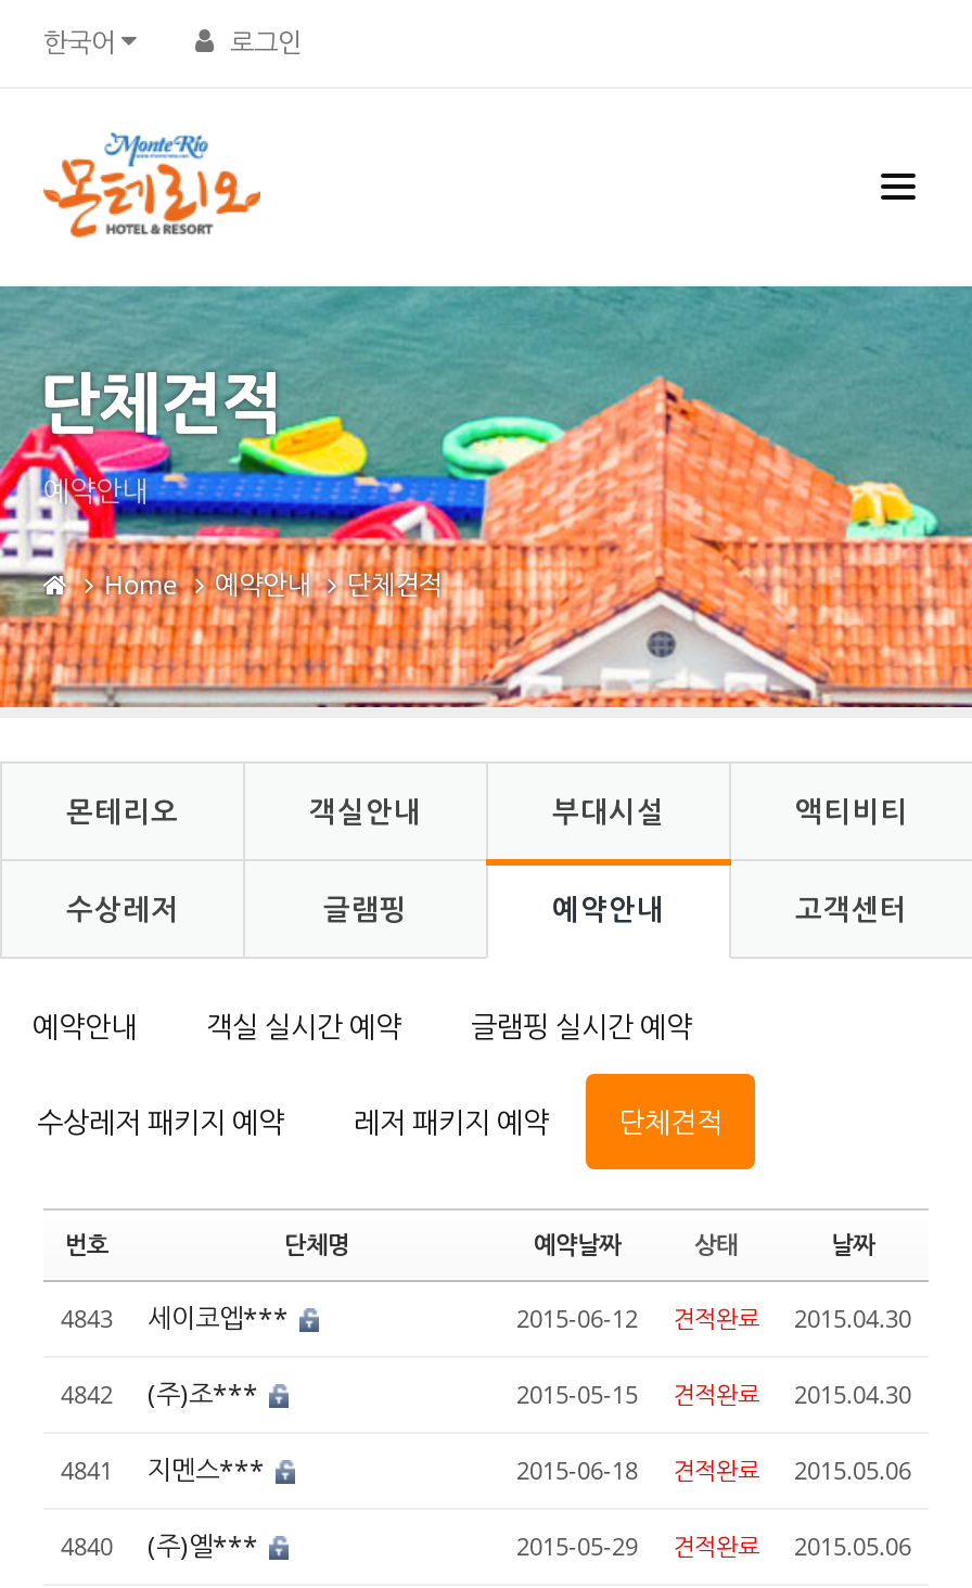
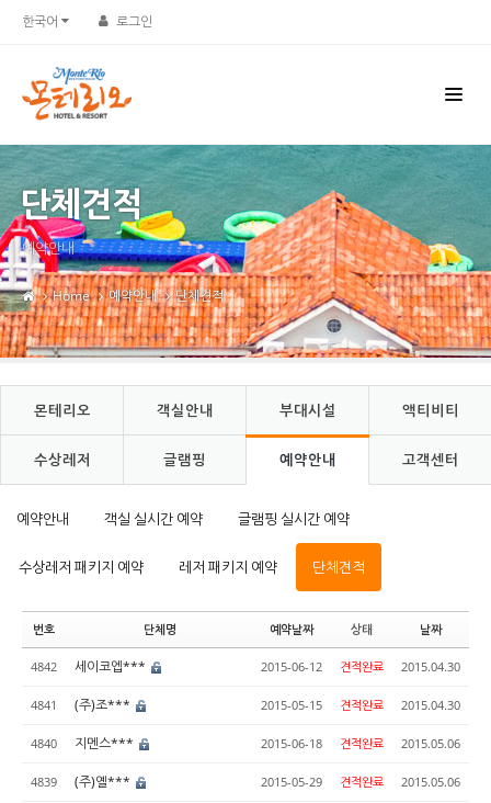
- 4843
+ 4842

- 4842 (주)조***
+ 4841 (주)조***

- 4841 지멘스***
+ 4840 지멘스***

- 4840
+ 4839
